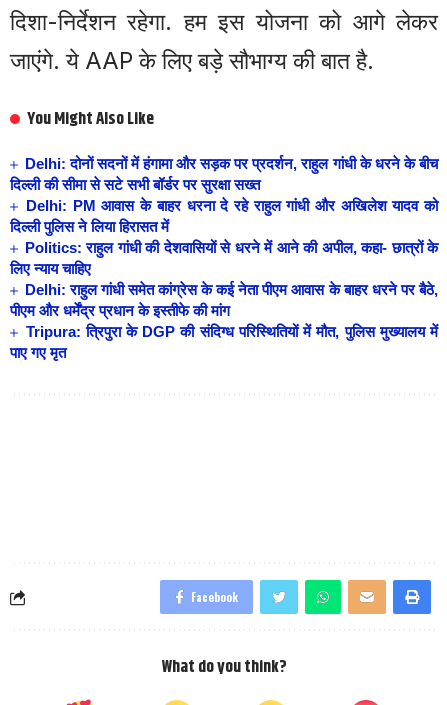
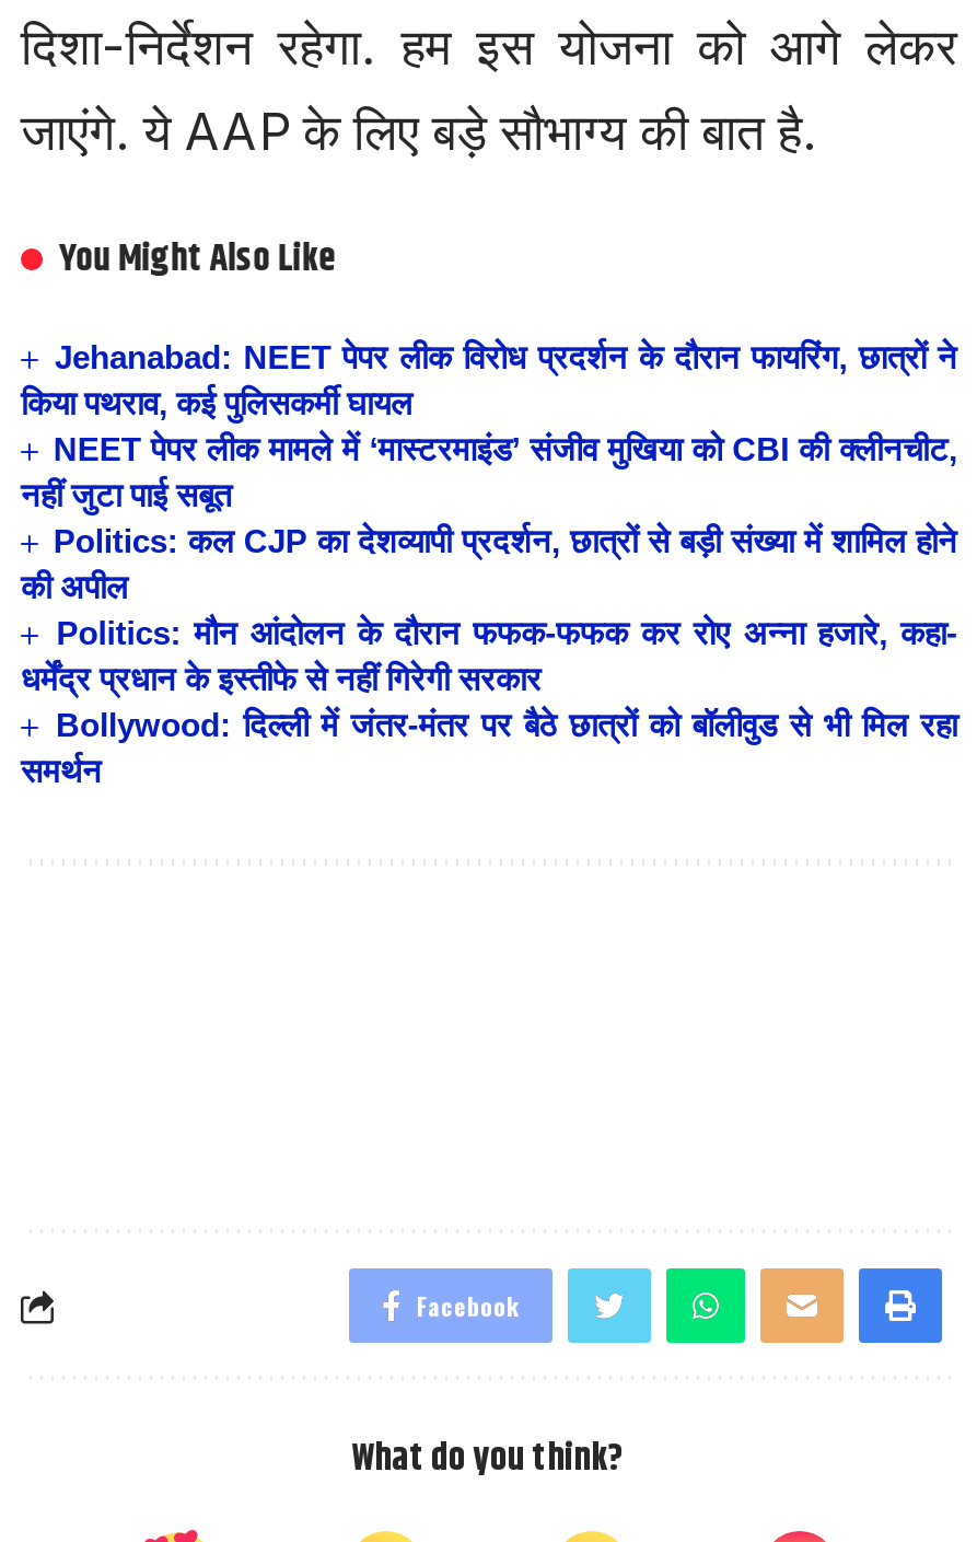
- Delhi: दोनों सदनों में हंगामा और सड़क पर प्रदर्शन, राहुल गांधी के धरने के बीच
- दिल्ली की सीमा से सटे सभी बॉर्डर पर सुरक्षा सख्त
- Delhi: PM आवास के बाहर धरना दे रहे राहुल गांधी और अखिलेश यादव को
- दिल्ली पुलिस ने लिया हिरासत में
- Politics: राहुल गांधी की देशवासियों से धरने में आने की अपील, कहा- छात्रों के
- लिए न्याय चाहिए
- Delhi: राहुल गांधी समेत कांग्रेस के कई नेता पीएम आवास के बाहर धरने पर बैठे,
- पीएम और धर्मेंद्र प्रधान के इस्तीफे की मांग
- Tripura: त्रिपुरा के DGP की संदिग्ध परिस्थितियों में मौत, पुलिस मुख्यालय में
- पाए गए मृत
+ Jehanabad: NEET पेपर लीक विरोध प्रदर्शन के दौरान फायरिंग, छात्रों ने
+ किया पथराव, कई पुलिसकर्मी घायल
+ NEET पेपर लीक मामले में ‘मास्टरमाइंड’ संजीव मुखिया को CBI की क्लीनचीट,
+ नहीं जुटा पाई सबूत
+ Politics: कल CJP का देशव्यापी प्रदर्शन, छात्रों से बड़ी संख्या में शामिल होने
+ की अपील
+ Politics: मौन आंदोलन के दौरान फफक-फफक कर रोए अन्ना हजारे, कहा-
+ धर्मेंद्र प्रधान के इस्तीफे से नहीं गिरेगी सरकार
+ Bollywood: दिल्ली में जंतर-मंतर पर बैठे छात्रों को बॉलीवुड से भी मिल रहा
+ समर्थन
